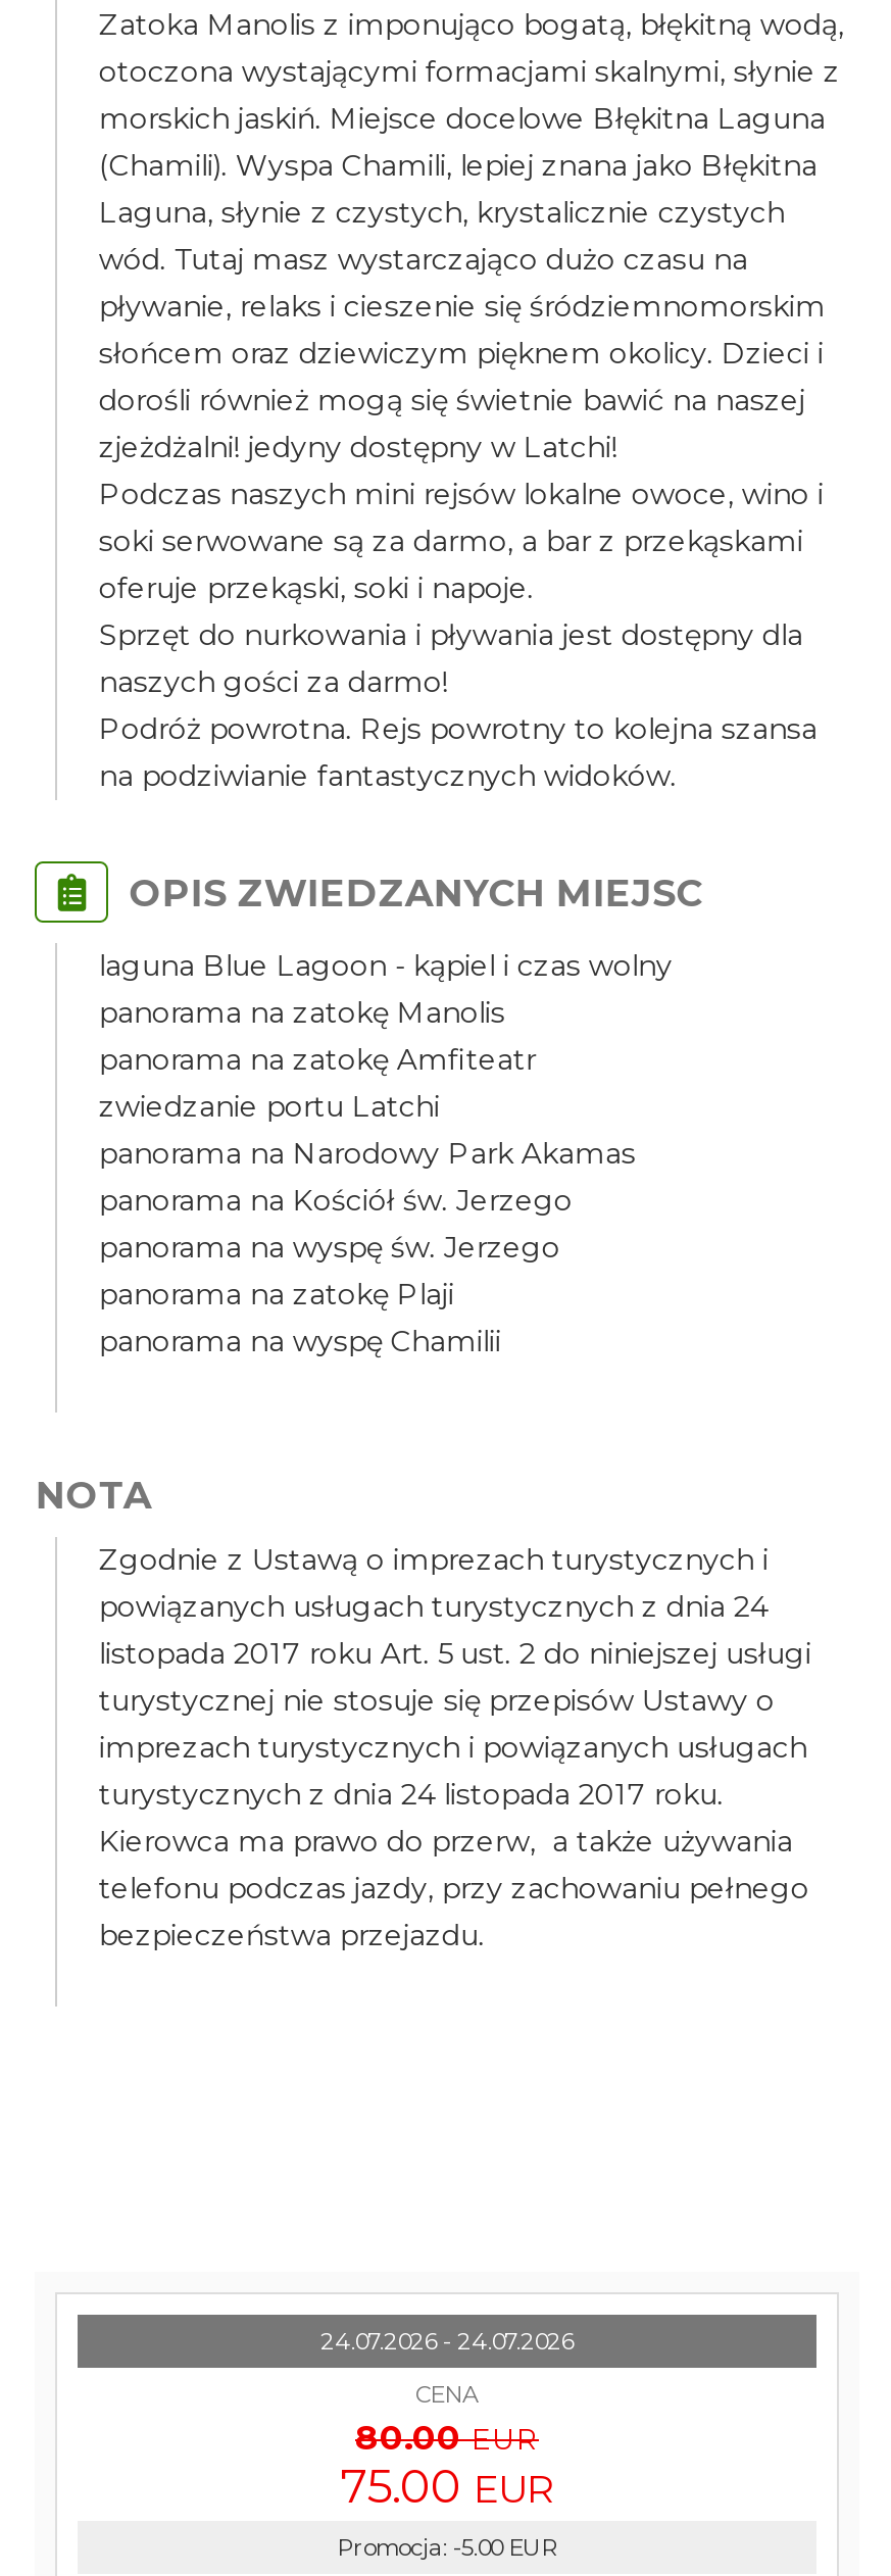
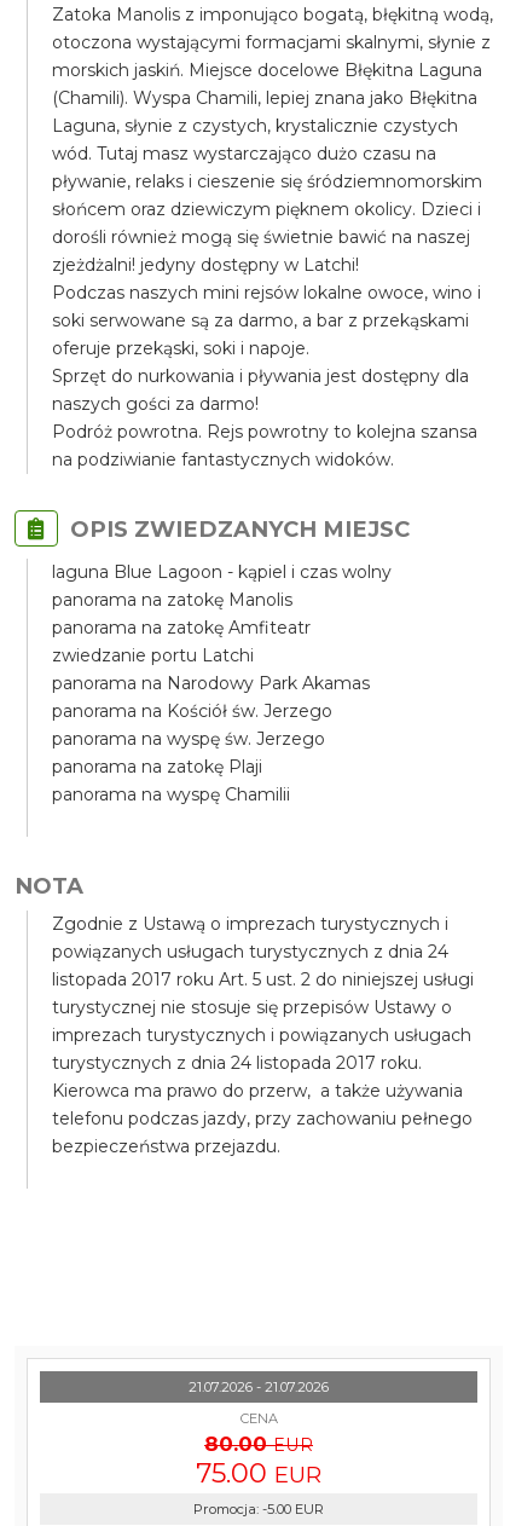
- 24.07.2026 - 24.07.2026
+ 21.07.2026 - 21.07.2026
